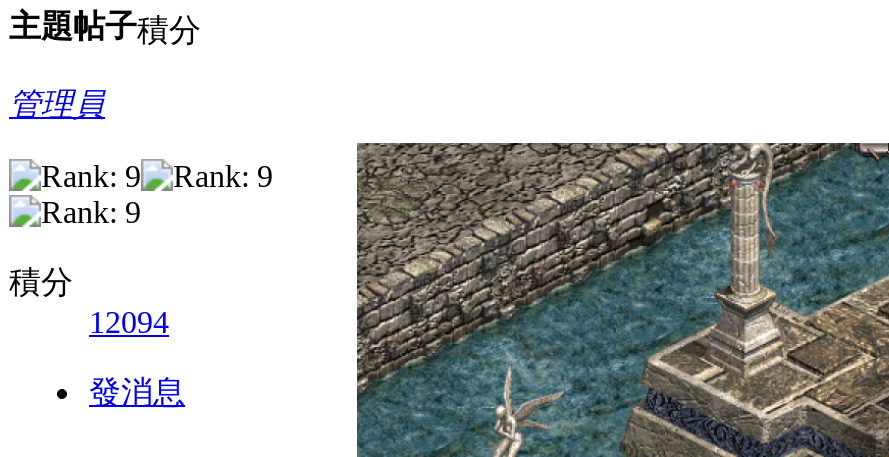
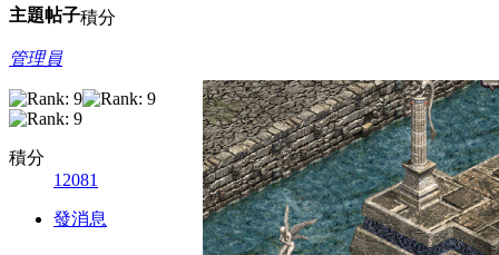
- 12094
+ 12081
